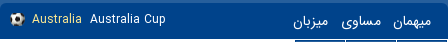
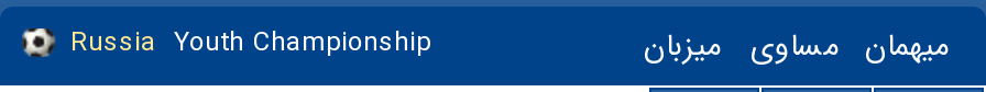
- Australia Australia Cup
+ Russia Youth Championship
